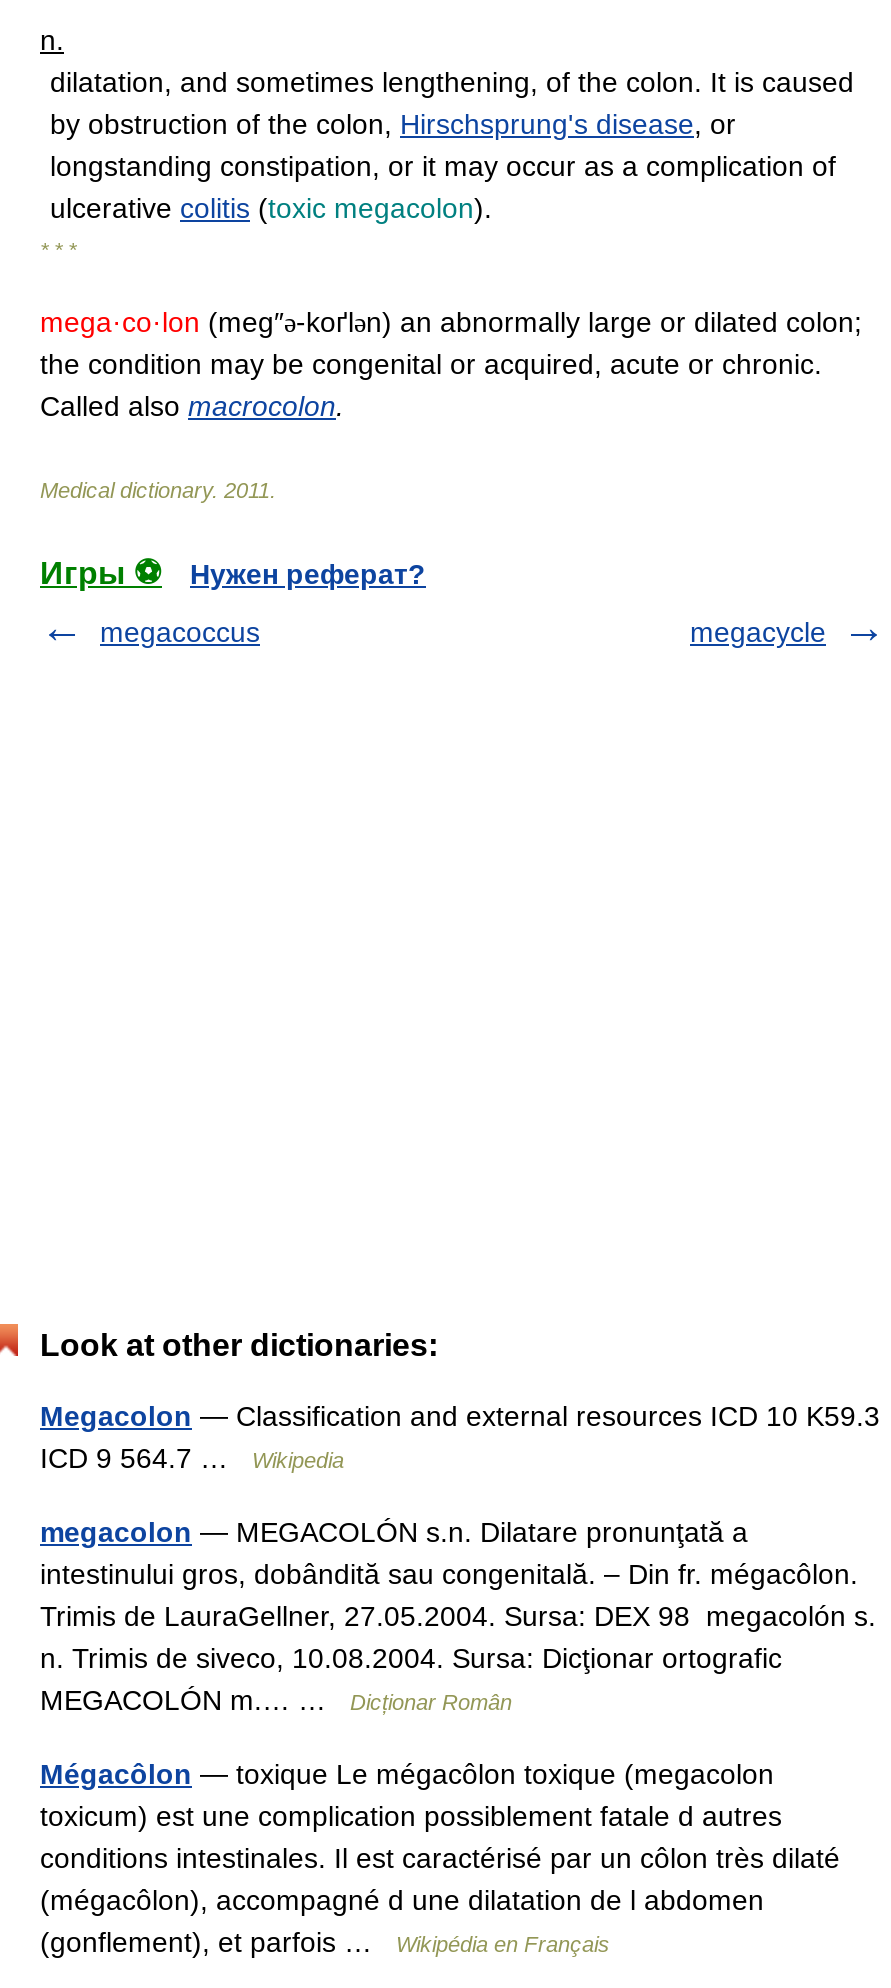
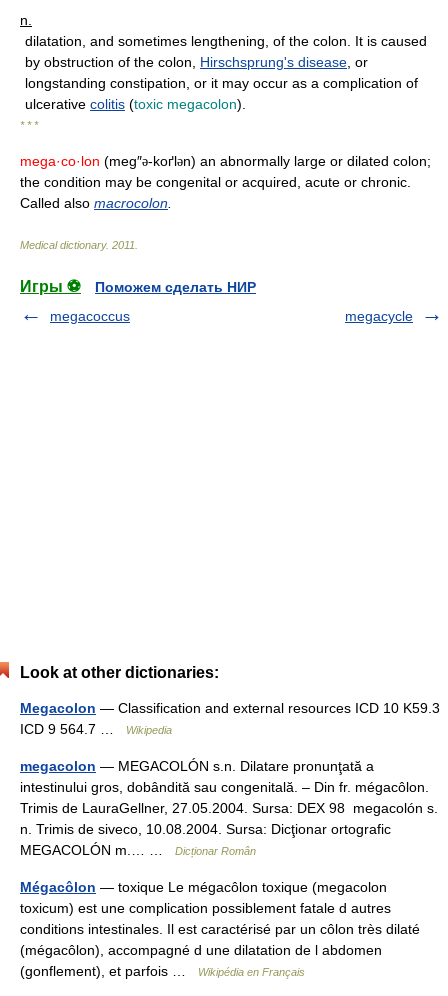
- Нужен реферат?
+ Поможем сделать НИР
